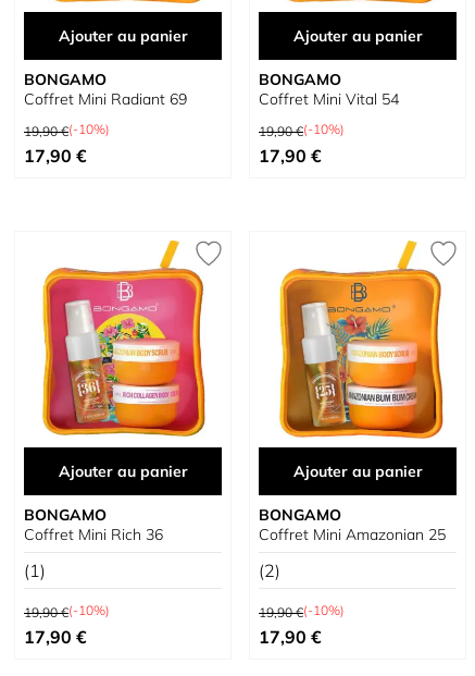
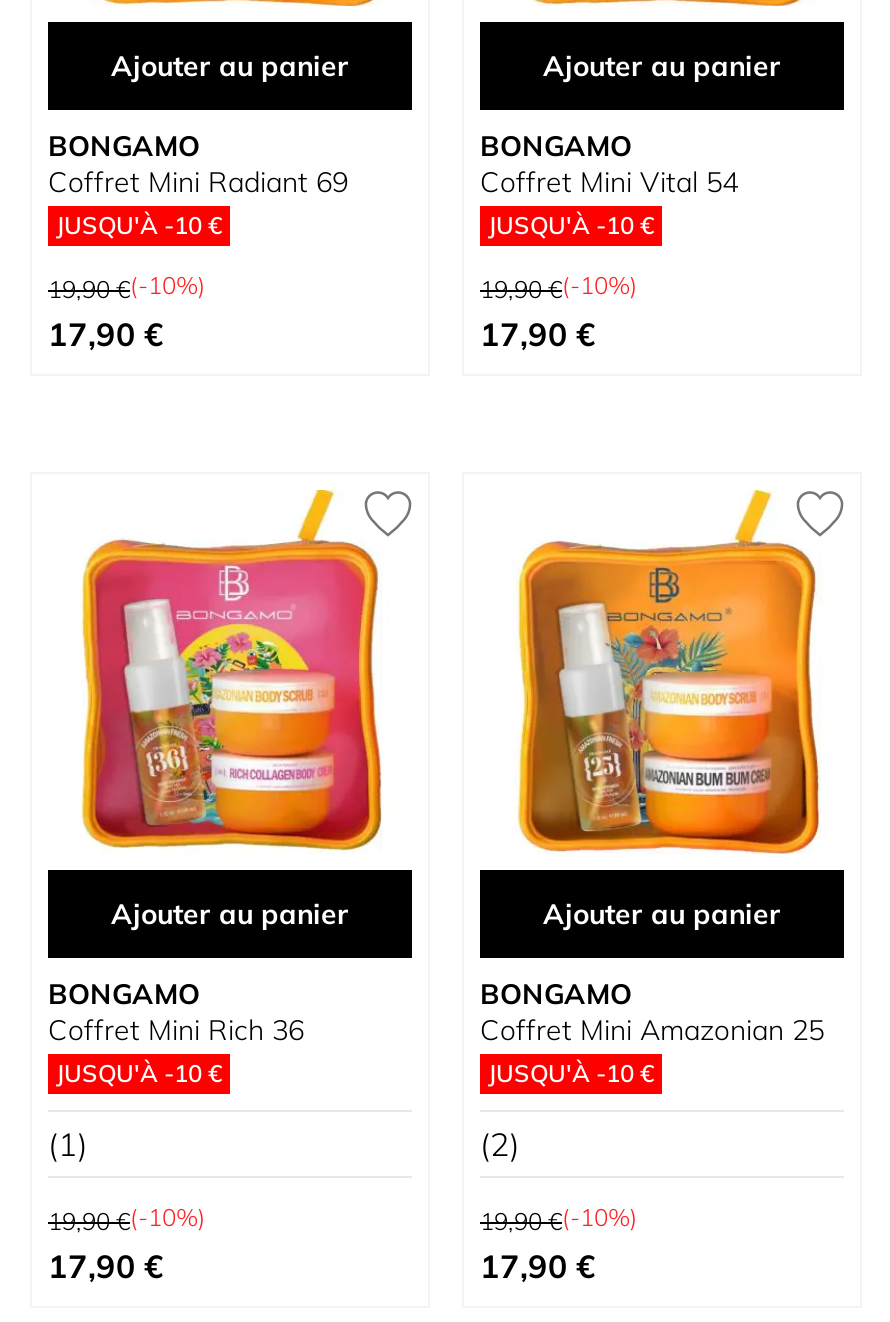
+ JUSQU'À -10 €

+ JUSQU'À -10 €

+ JUSQU'À -10 €

+ JUSQU'À -10 €
